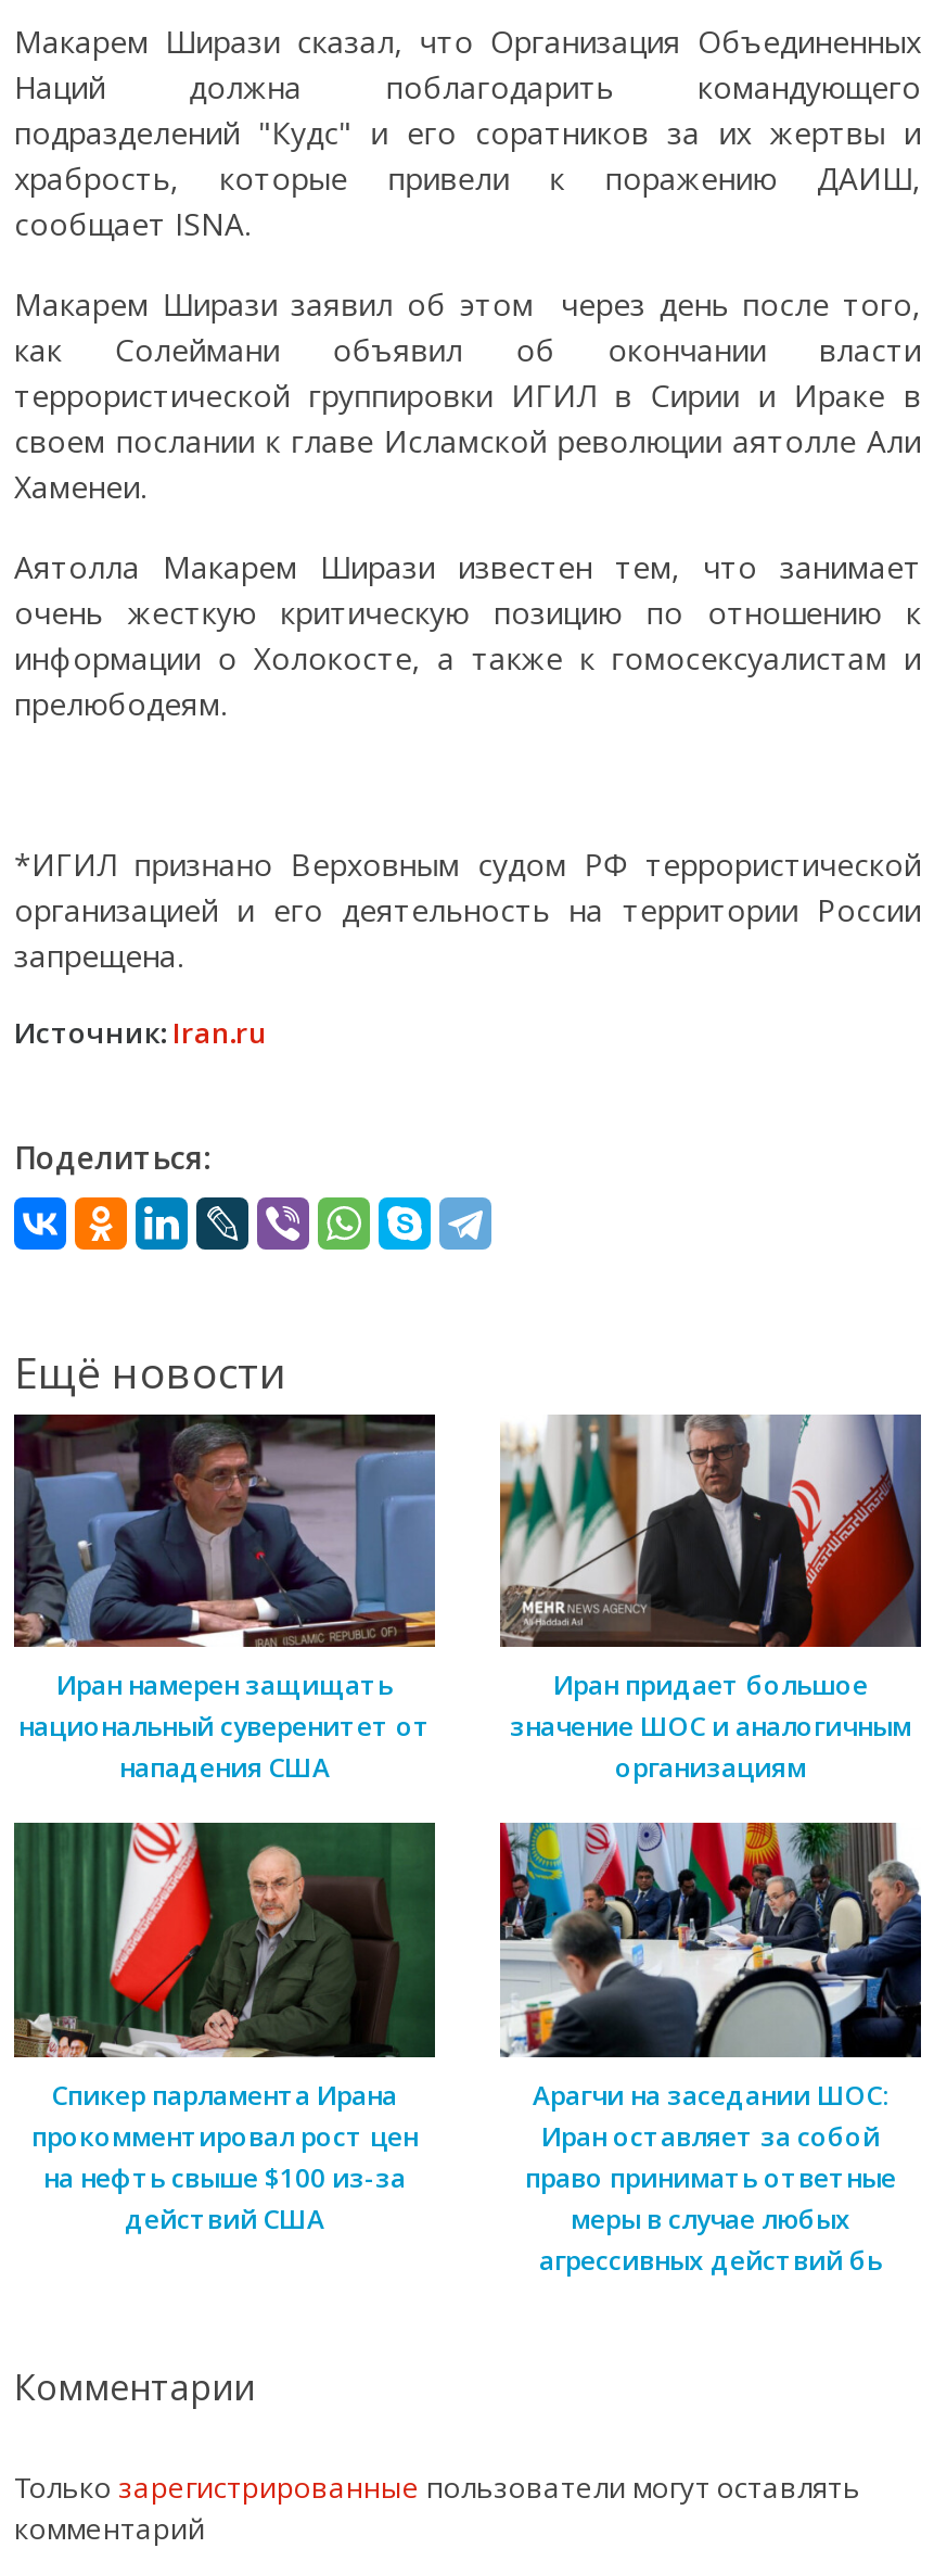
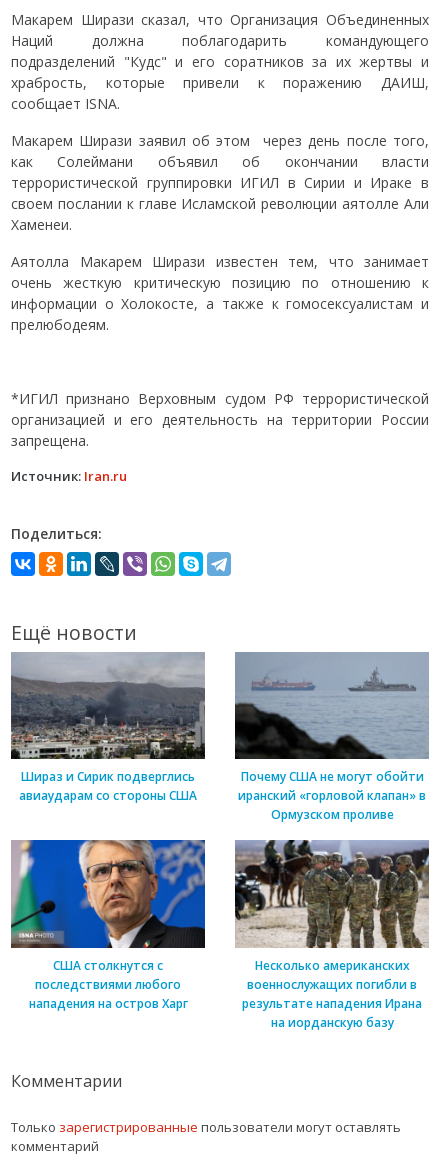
- [image]
- Иран намерен защищать
- национальный суверенитет от
- нападения США
+ [image]
+ Шираз и Сирик подверглись
+ авиаударам со стороны США

- [image]
- Иран придает большое
- значение ШОС и аналогичным
- организациям
+ [image]
+ Почему США не могут обойти
+ иранский «горловой клапан» в
+ Ормузском проливе

- [image]
- Спикер парламента Ирана
- прокомментировал рост цен
- на нефть свыше $100 из-за
- действий США
+ [image]
+ США столкнутся с
+ последствиями любого
+ нападения на остров Харг

- [image]
- Арагчи на заседании ШОС:
- Иран оставляет за собой
- право принимать ответные
- меры в случае любых
- агрессивных действий бь
+ [image]
+ Несколько американских
+ военнослужащих погибли в
+ результате нападения Ирана
+ на иорданскую базу
